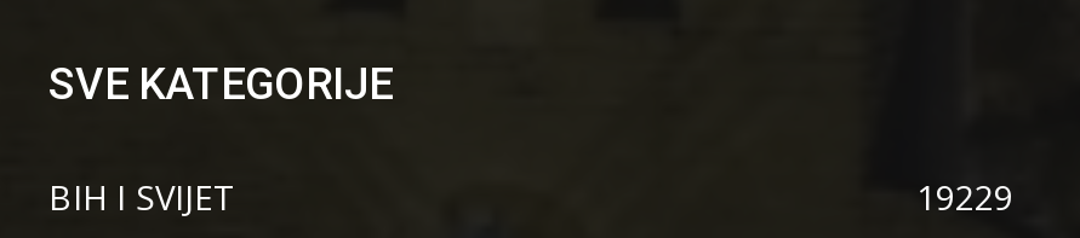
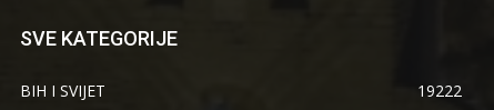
- 19229
+ 19222
